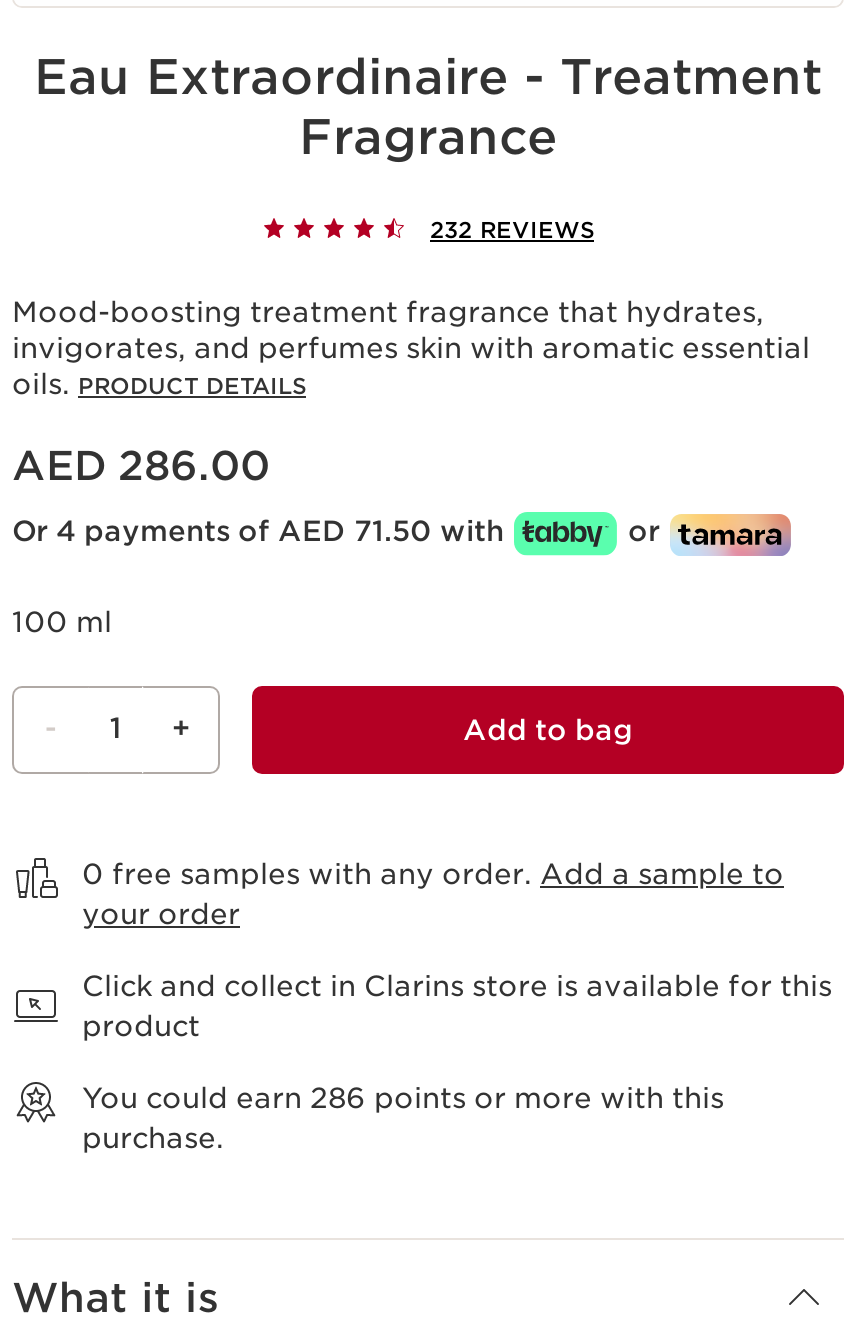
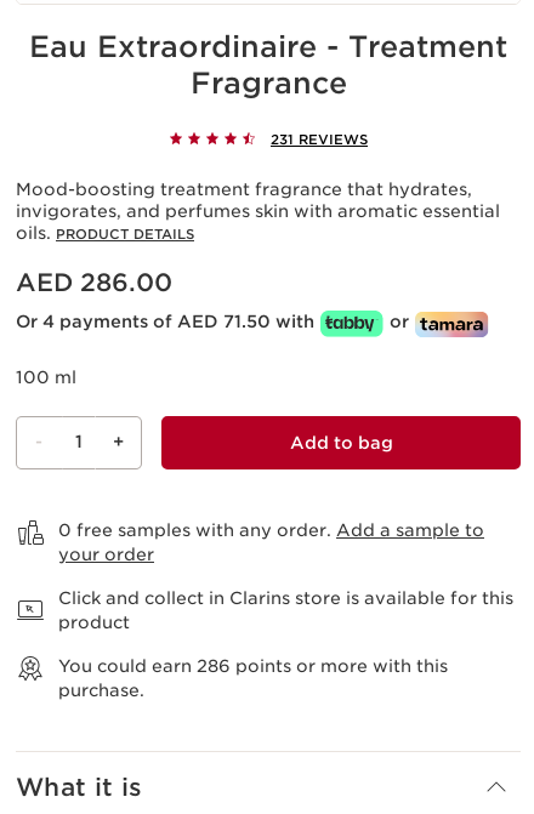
- 232 REVIEWS
+ 231 REVIEWS
